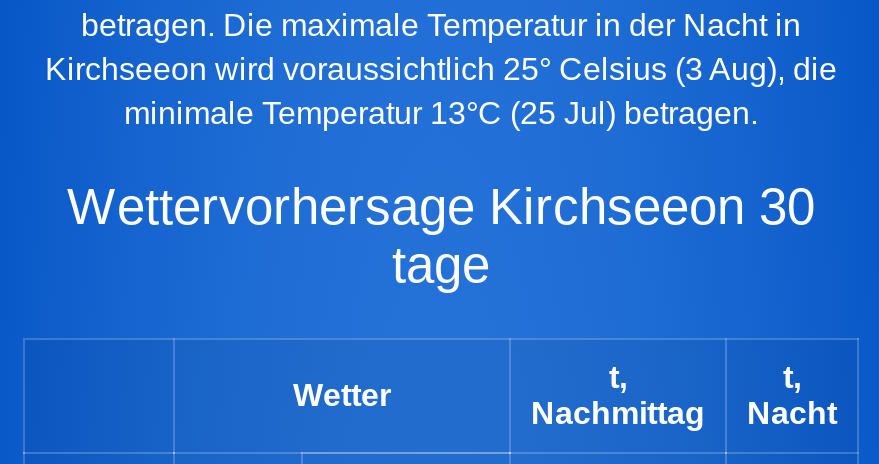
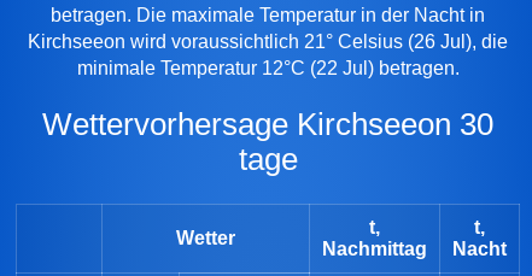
- Kirchseeon wird voraussichtlich 25° Celsius (3 Aug), die
+ Kirchseeon wird voraussichtlich 21° Celsius (26 Jul), die

- minimale Temperatur 13°C (25 Jul) betragen.
+ minimale Temperatur 12°C (22 Jul) betragen.
